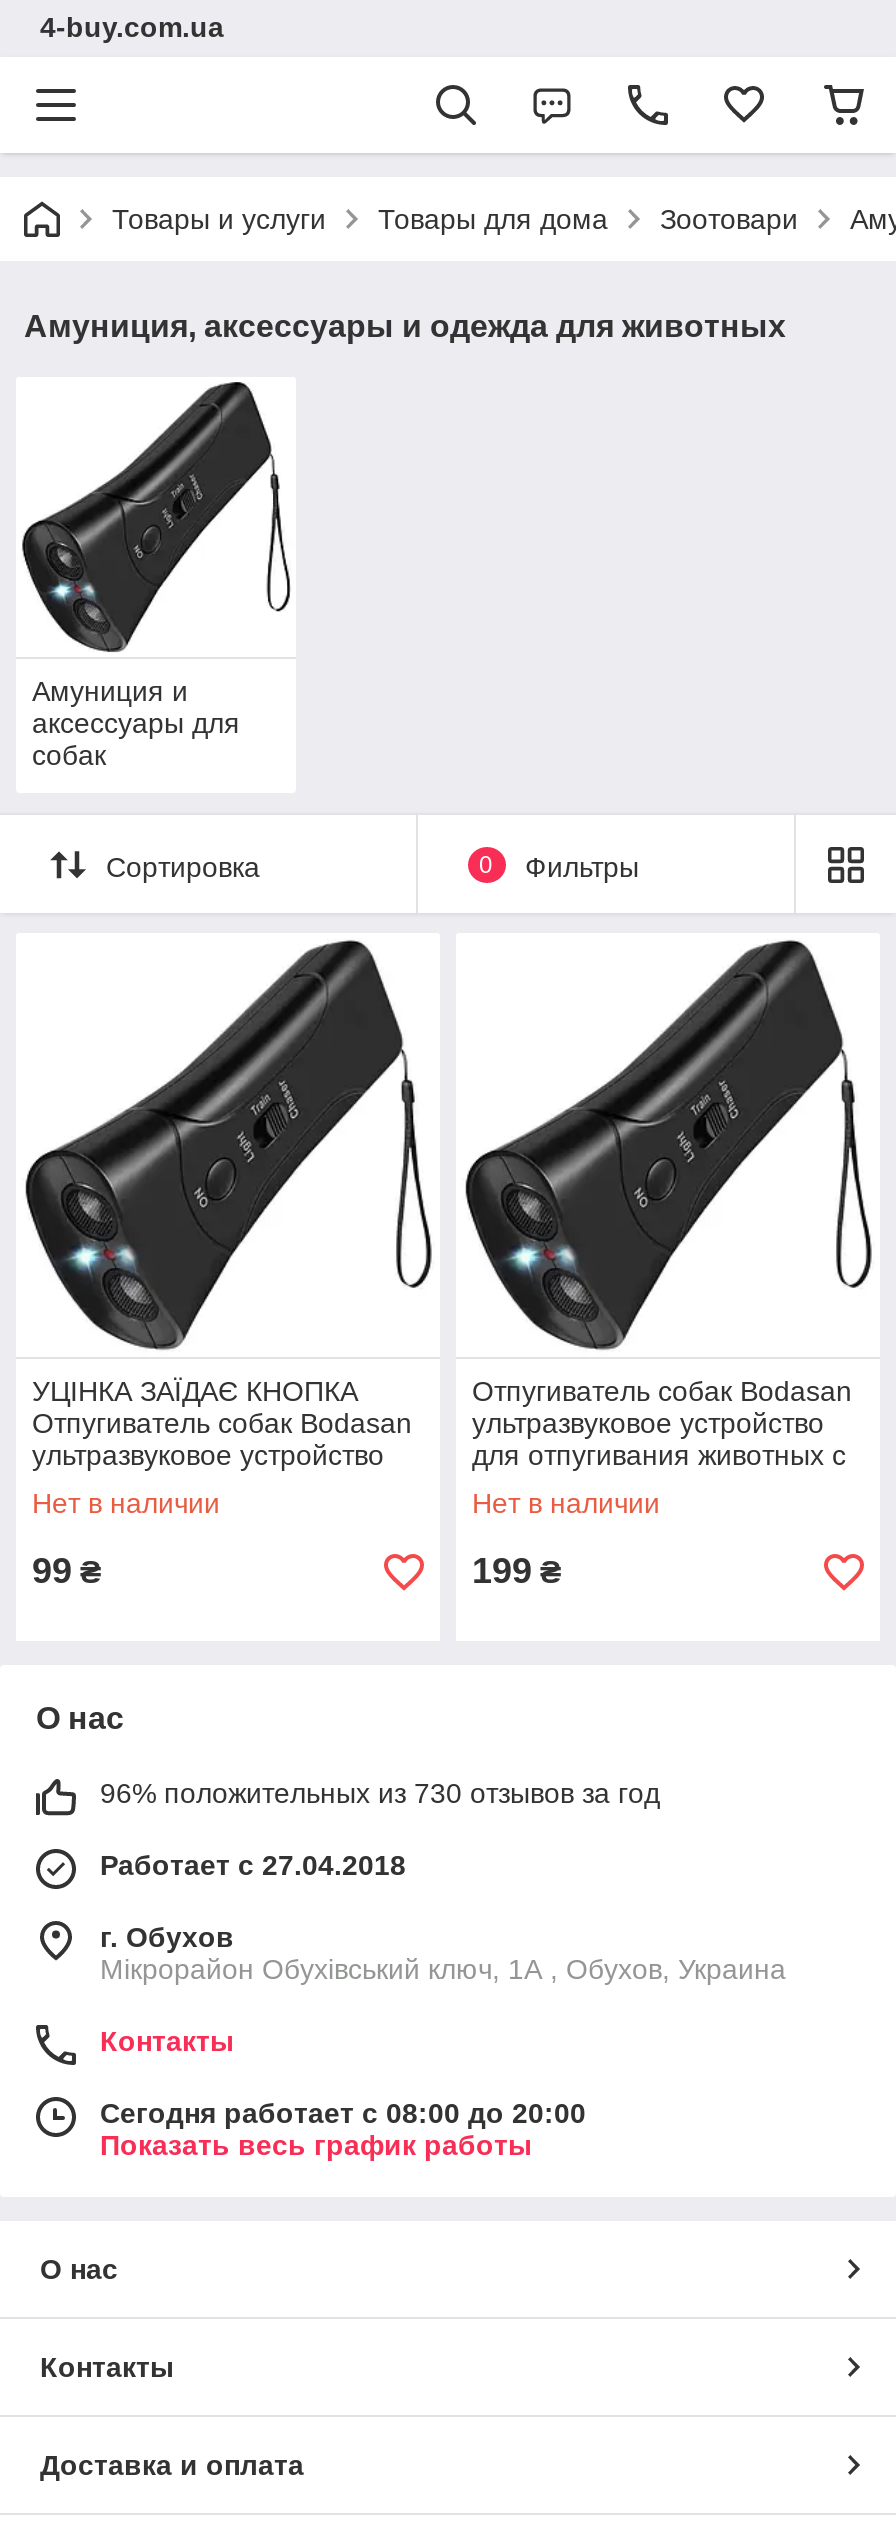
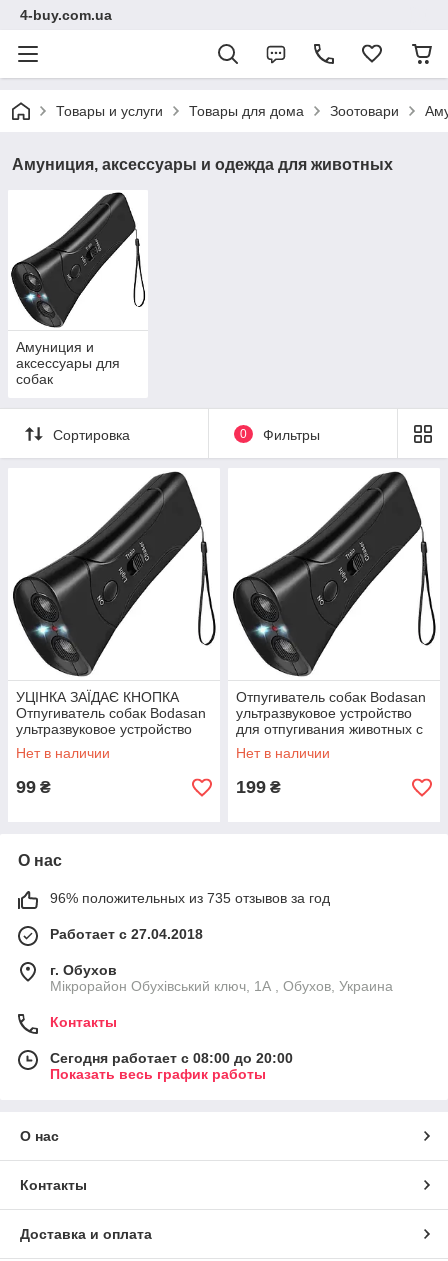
- 96% положительных из 730 отзывов за год
+ 96% положительных из 735 отзывов за год
